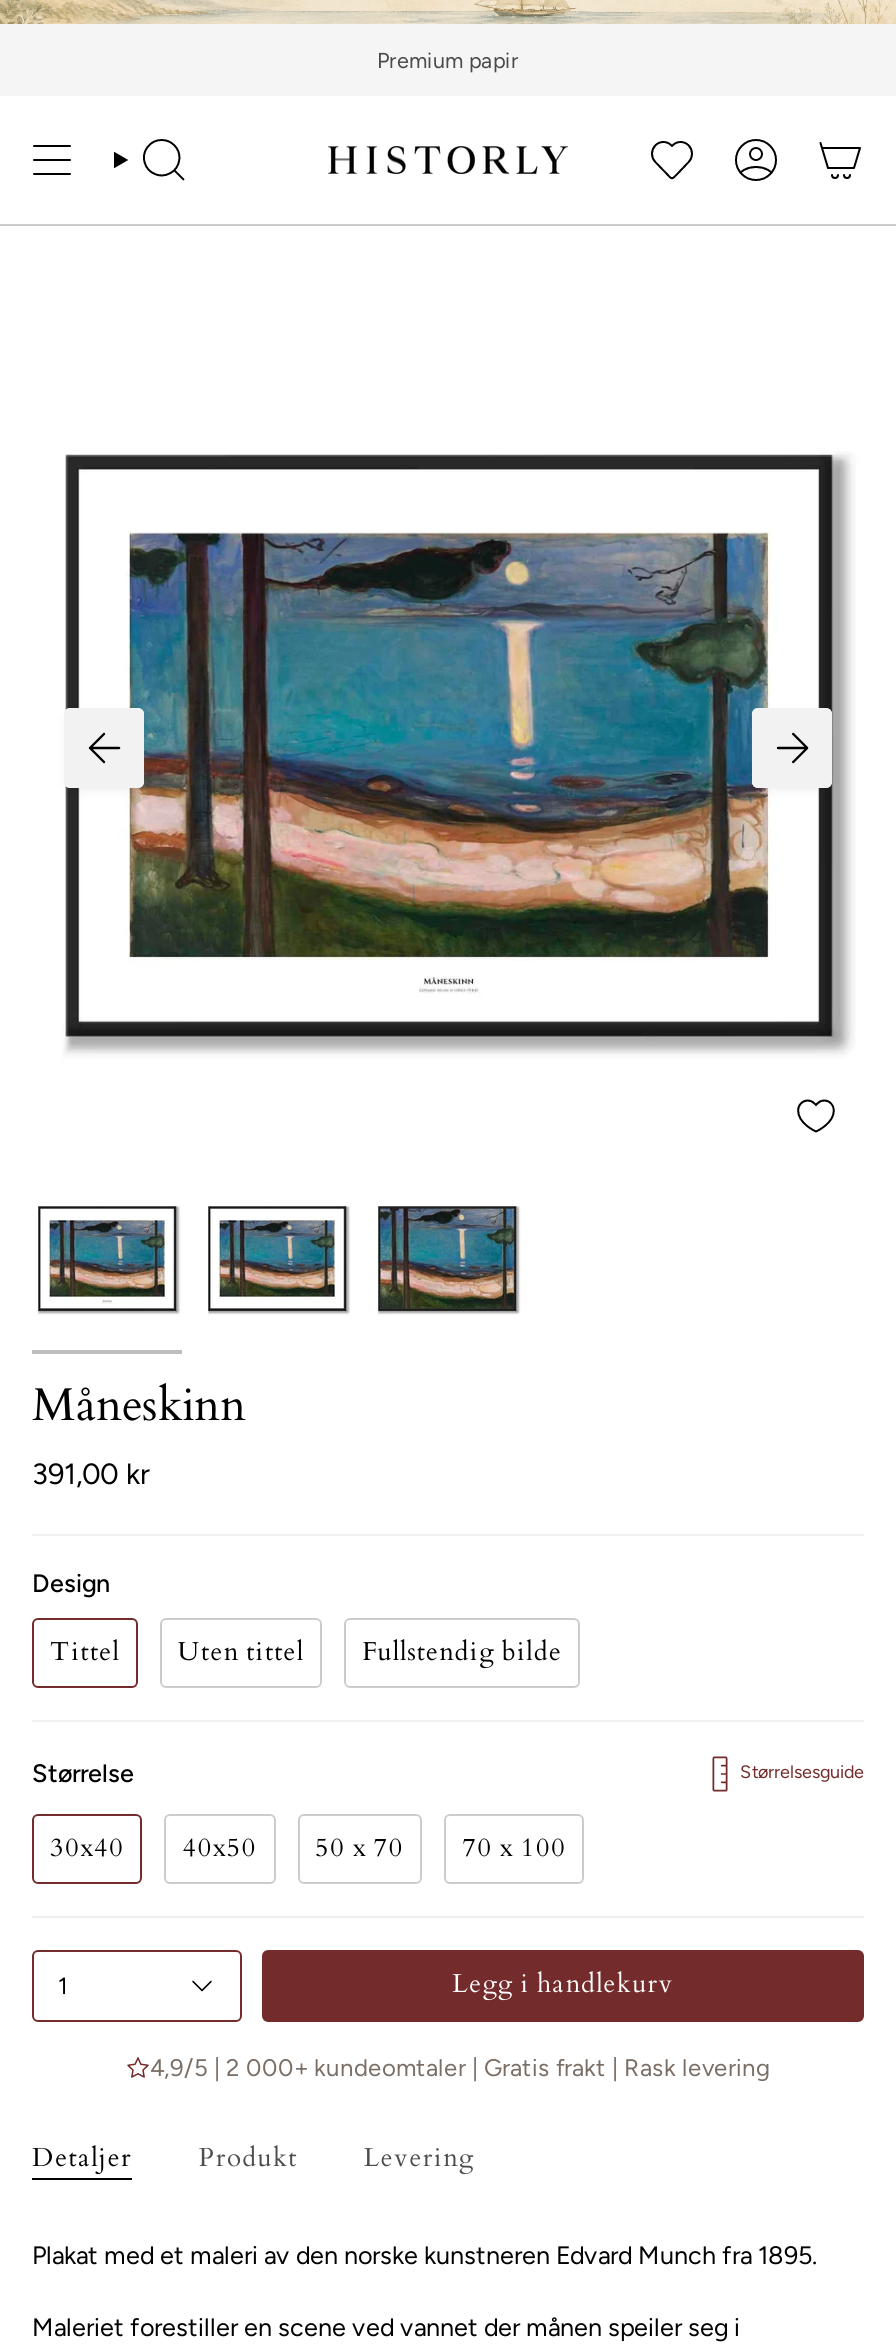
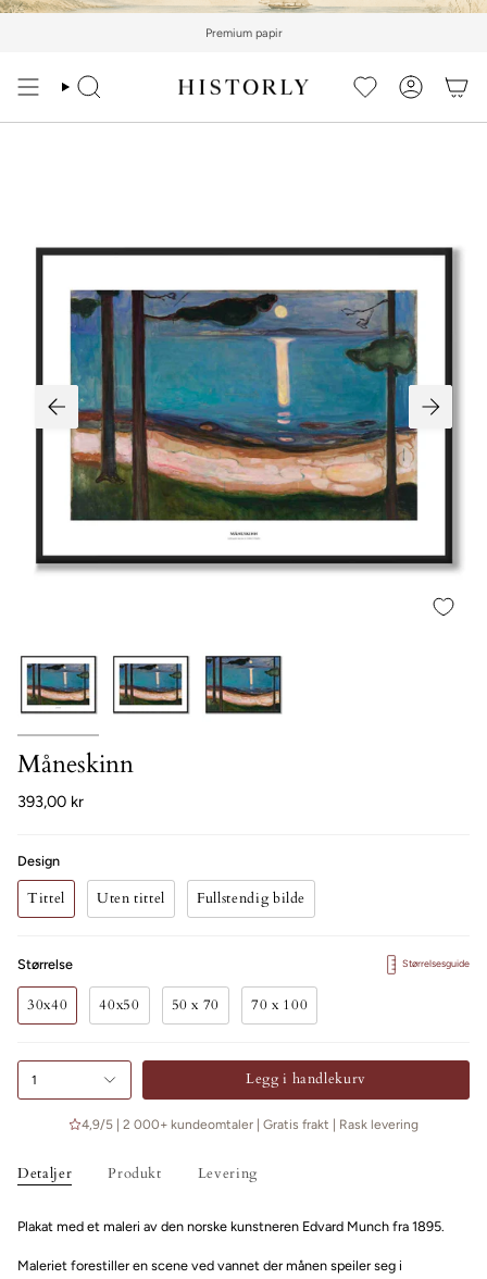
- 391,00 kr
+ 393,00 kr
